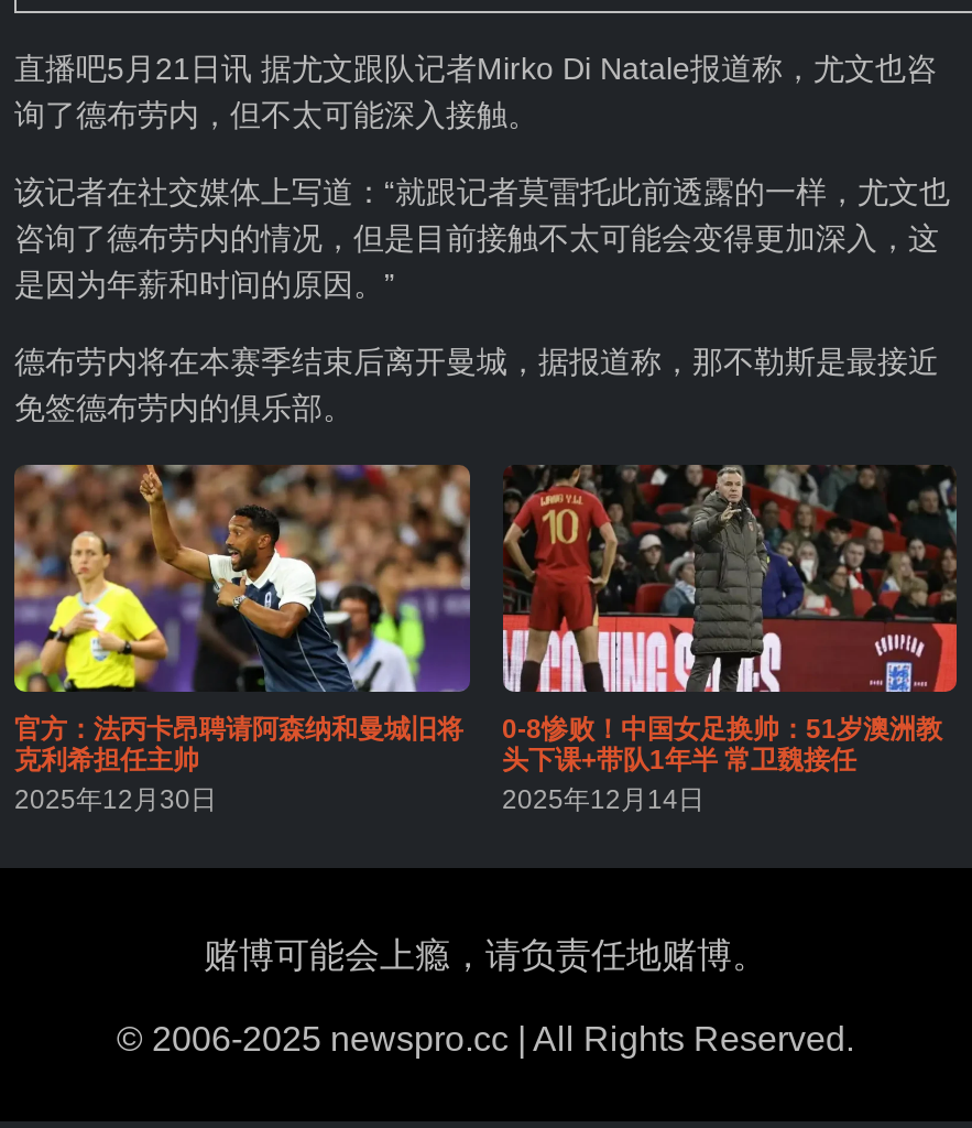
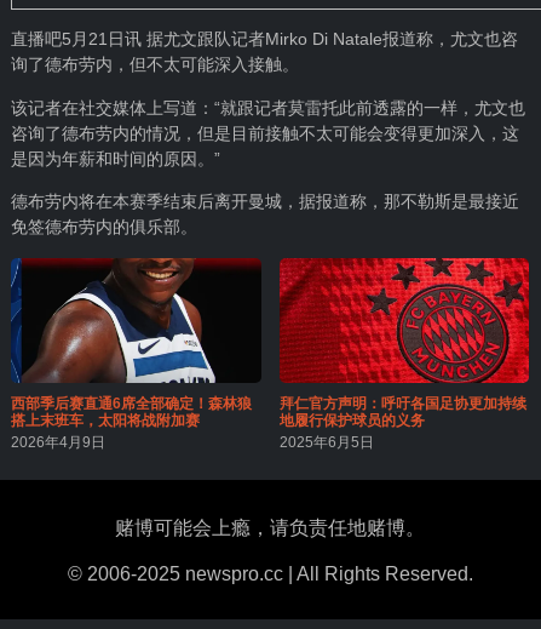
- [image]
- 官方：法丙卡昂聘请阿森纳和曼城旧将
- 克利希担任主帅
- 2025年12月30日
+ [image]
+ 西部季后赛直通6席全部确定！森林狼
+ 搭上末班车，太阳将战附加赛
+ 2026年4月9日

- [image]
- 0-8惨败！中国女足换帅：51岁澳洲教
- 头下课+带队1年半 常卫魏接任
- 2025年12月14日
+ [image]
+ 拜仁官方声明：呼吁各国足协更加持续
+ 地履行保护球员的义务
+ 2025年6月5日
